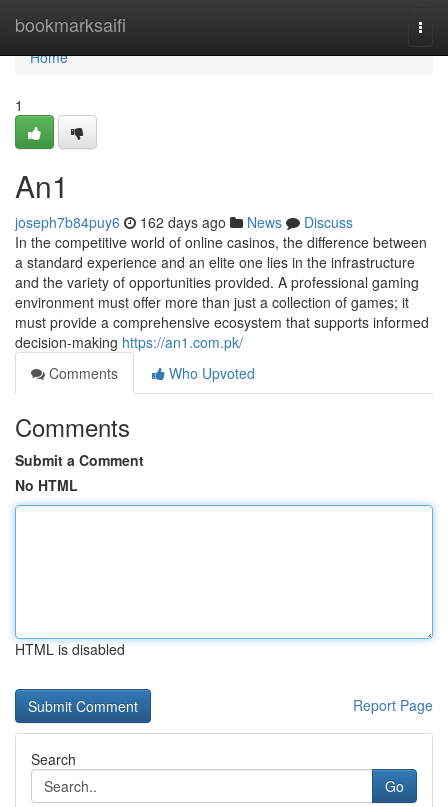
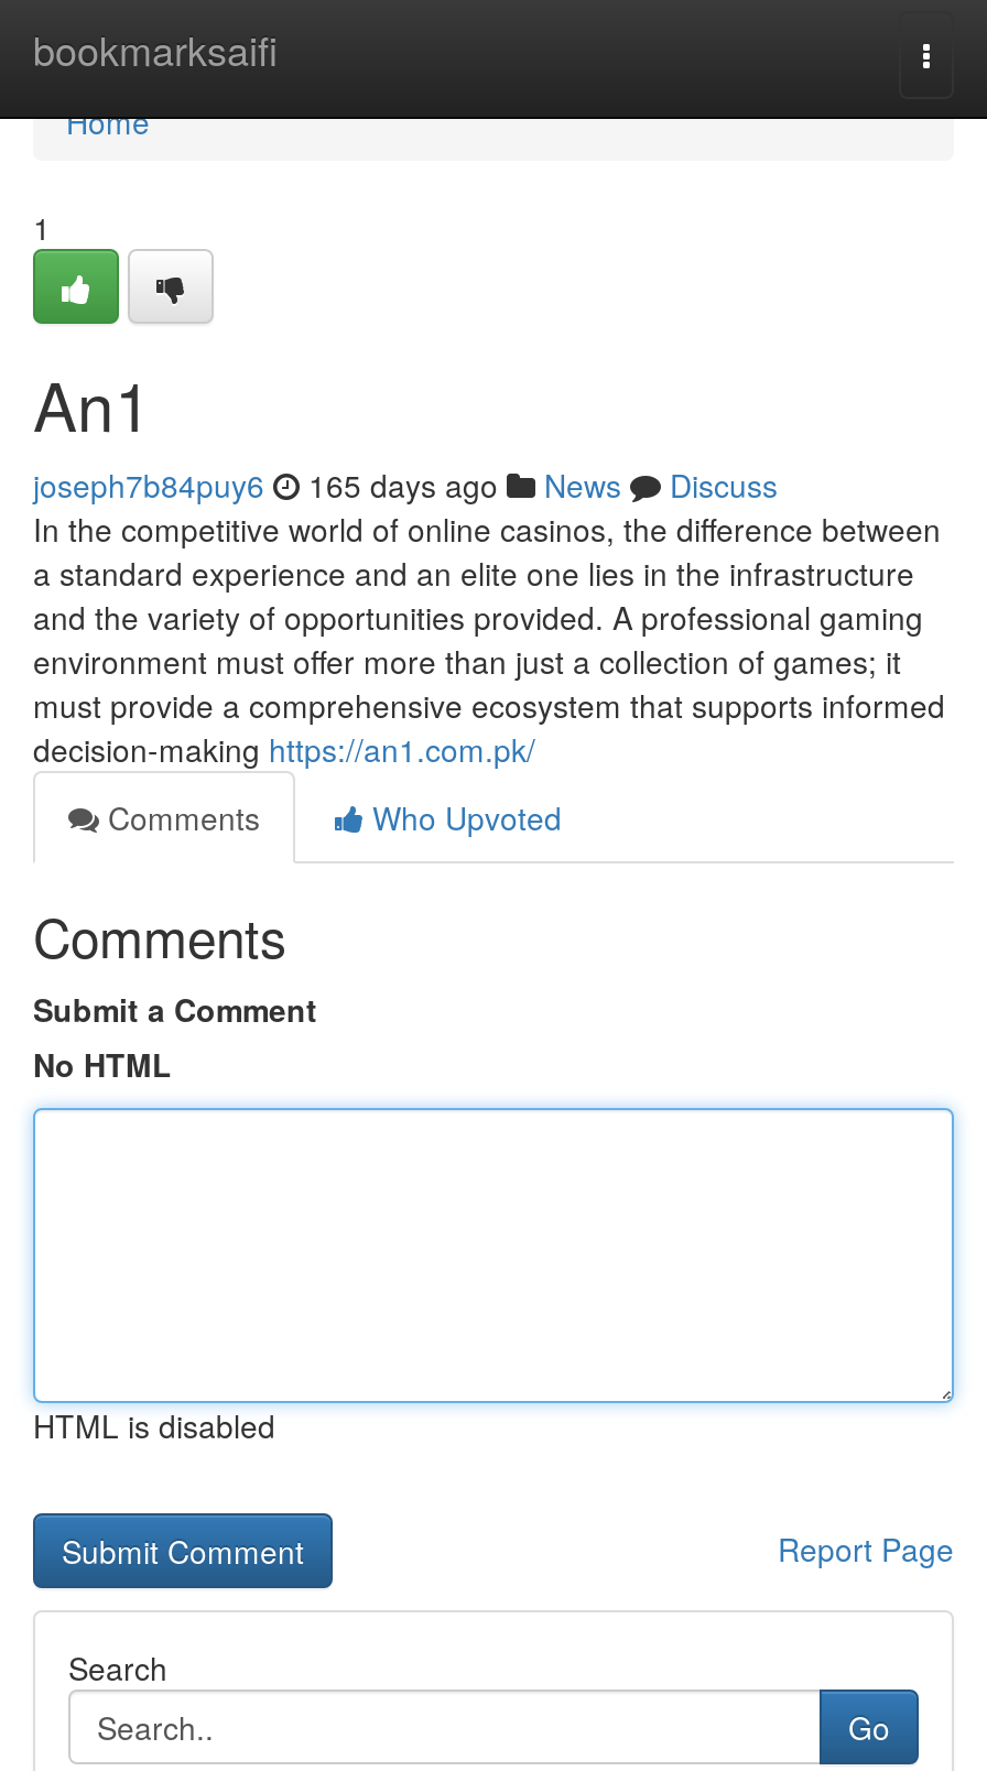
- joseph7b84puy6 162 days ago News Discuss
+ joseph7b84puy6 165 days ago News Discuss
